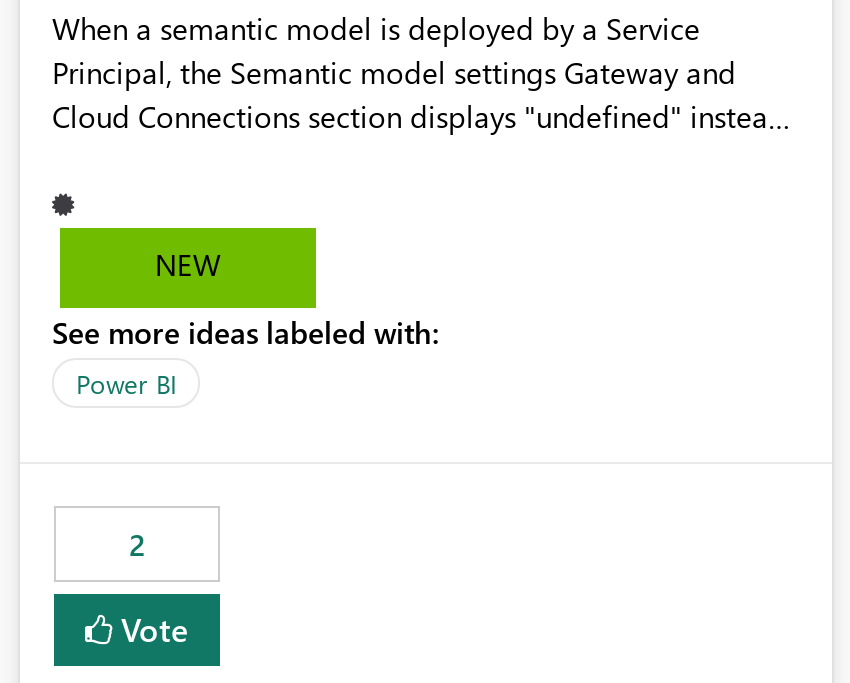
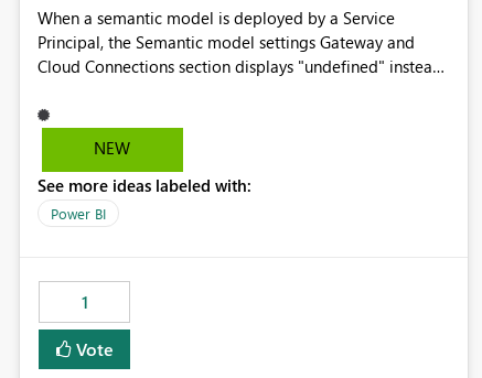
- 2
+ 1
